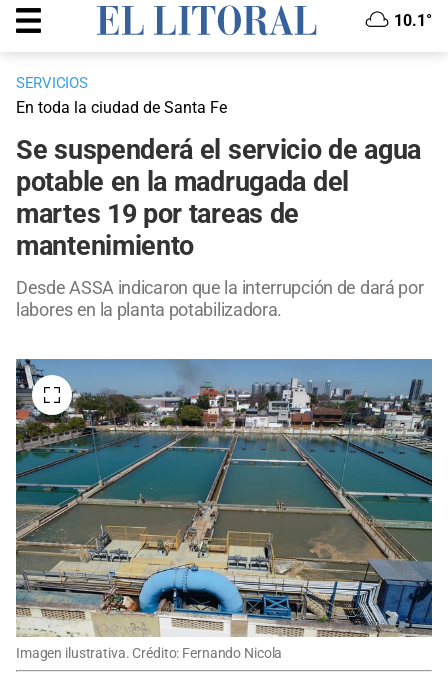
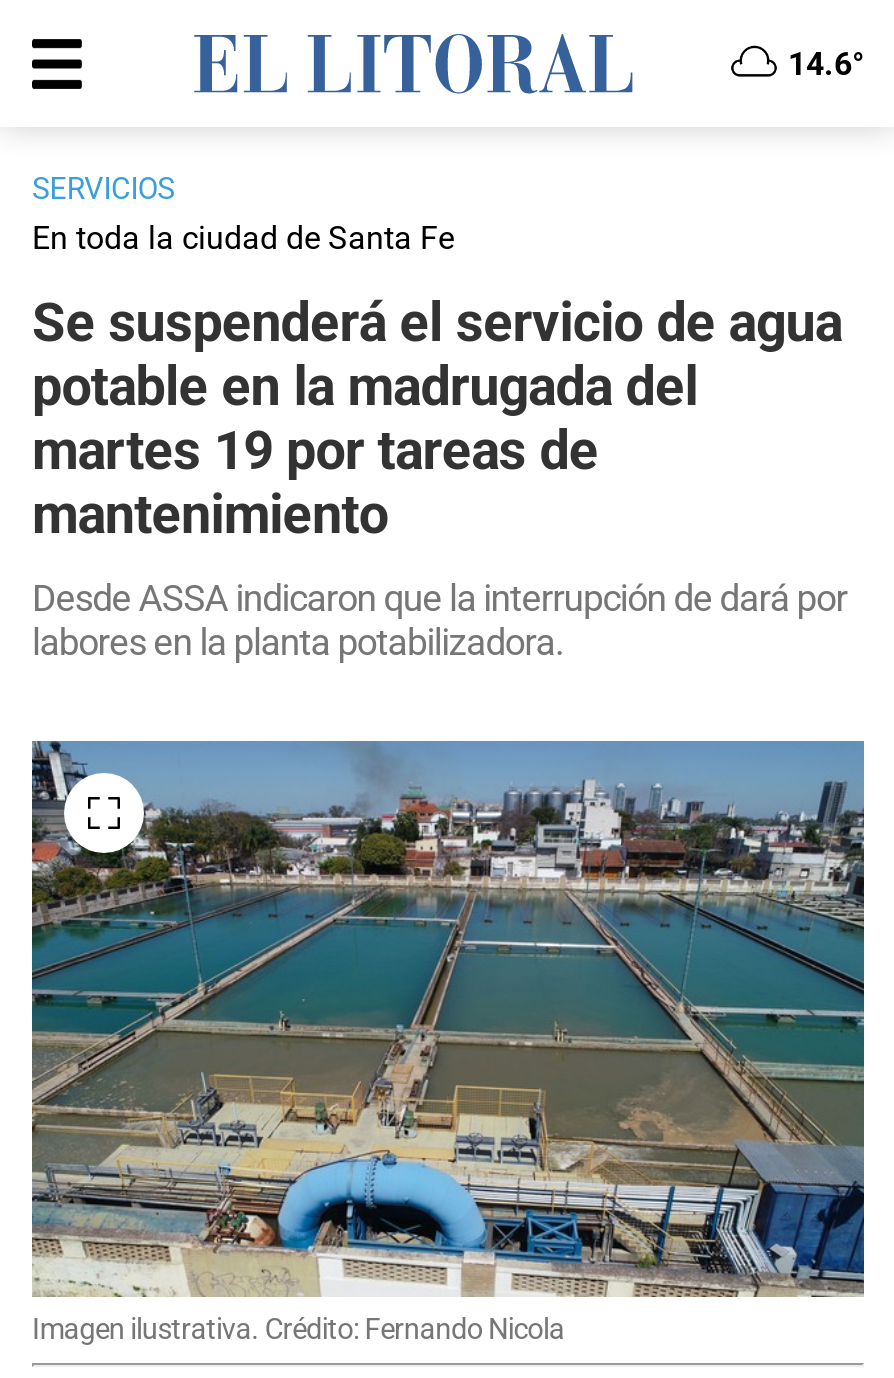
- 10.1°
+ 14.6°
